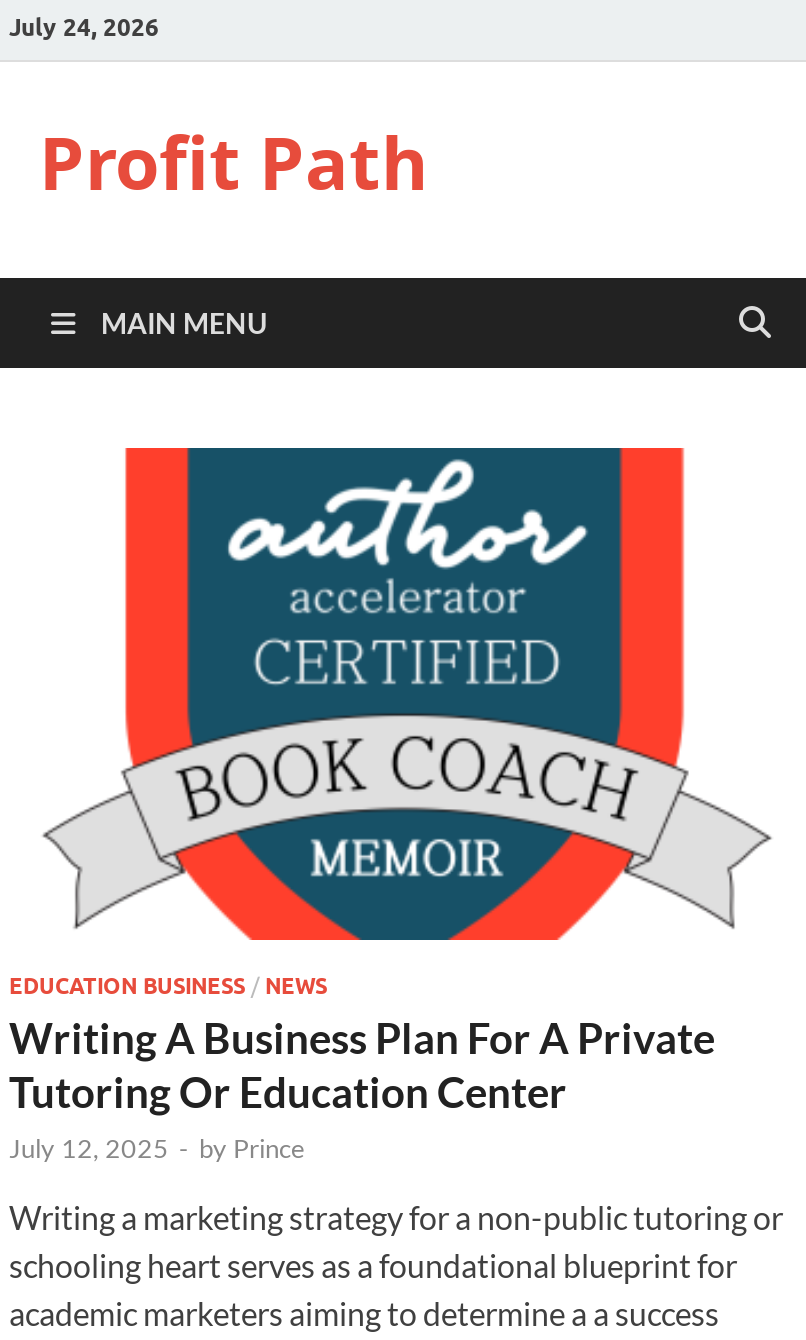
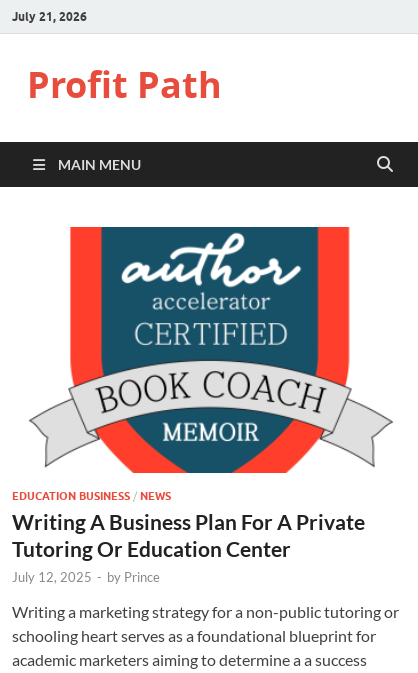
- July 24, 2026
+ July 21, 2026
